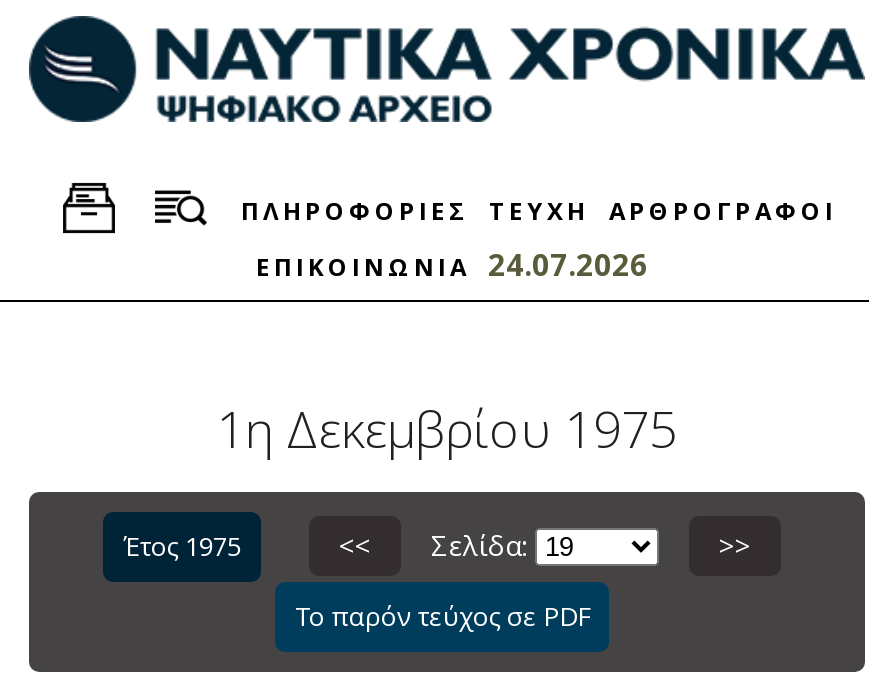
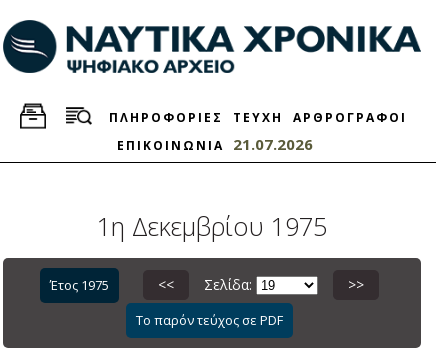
- ΕΠΙΚΟΙΝΩΝΙΑ 24.07.2026
+ ΕΠΙΚΟΙΝΩΝΙΑ 21.07.2026
